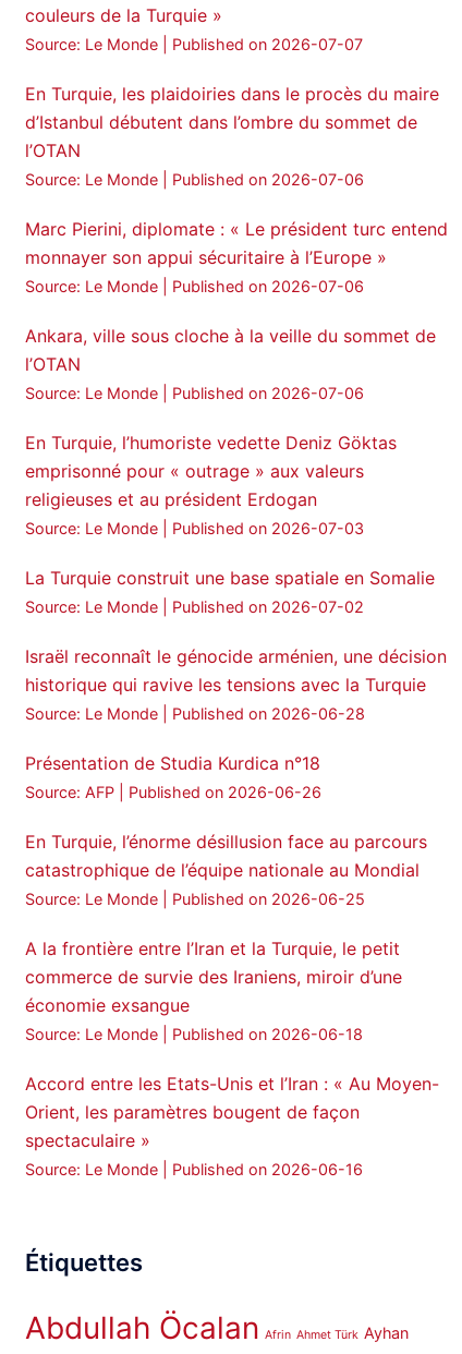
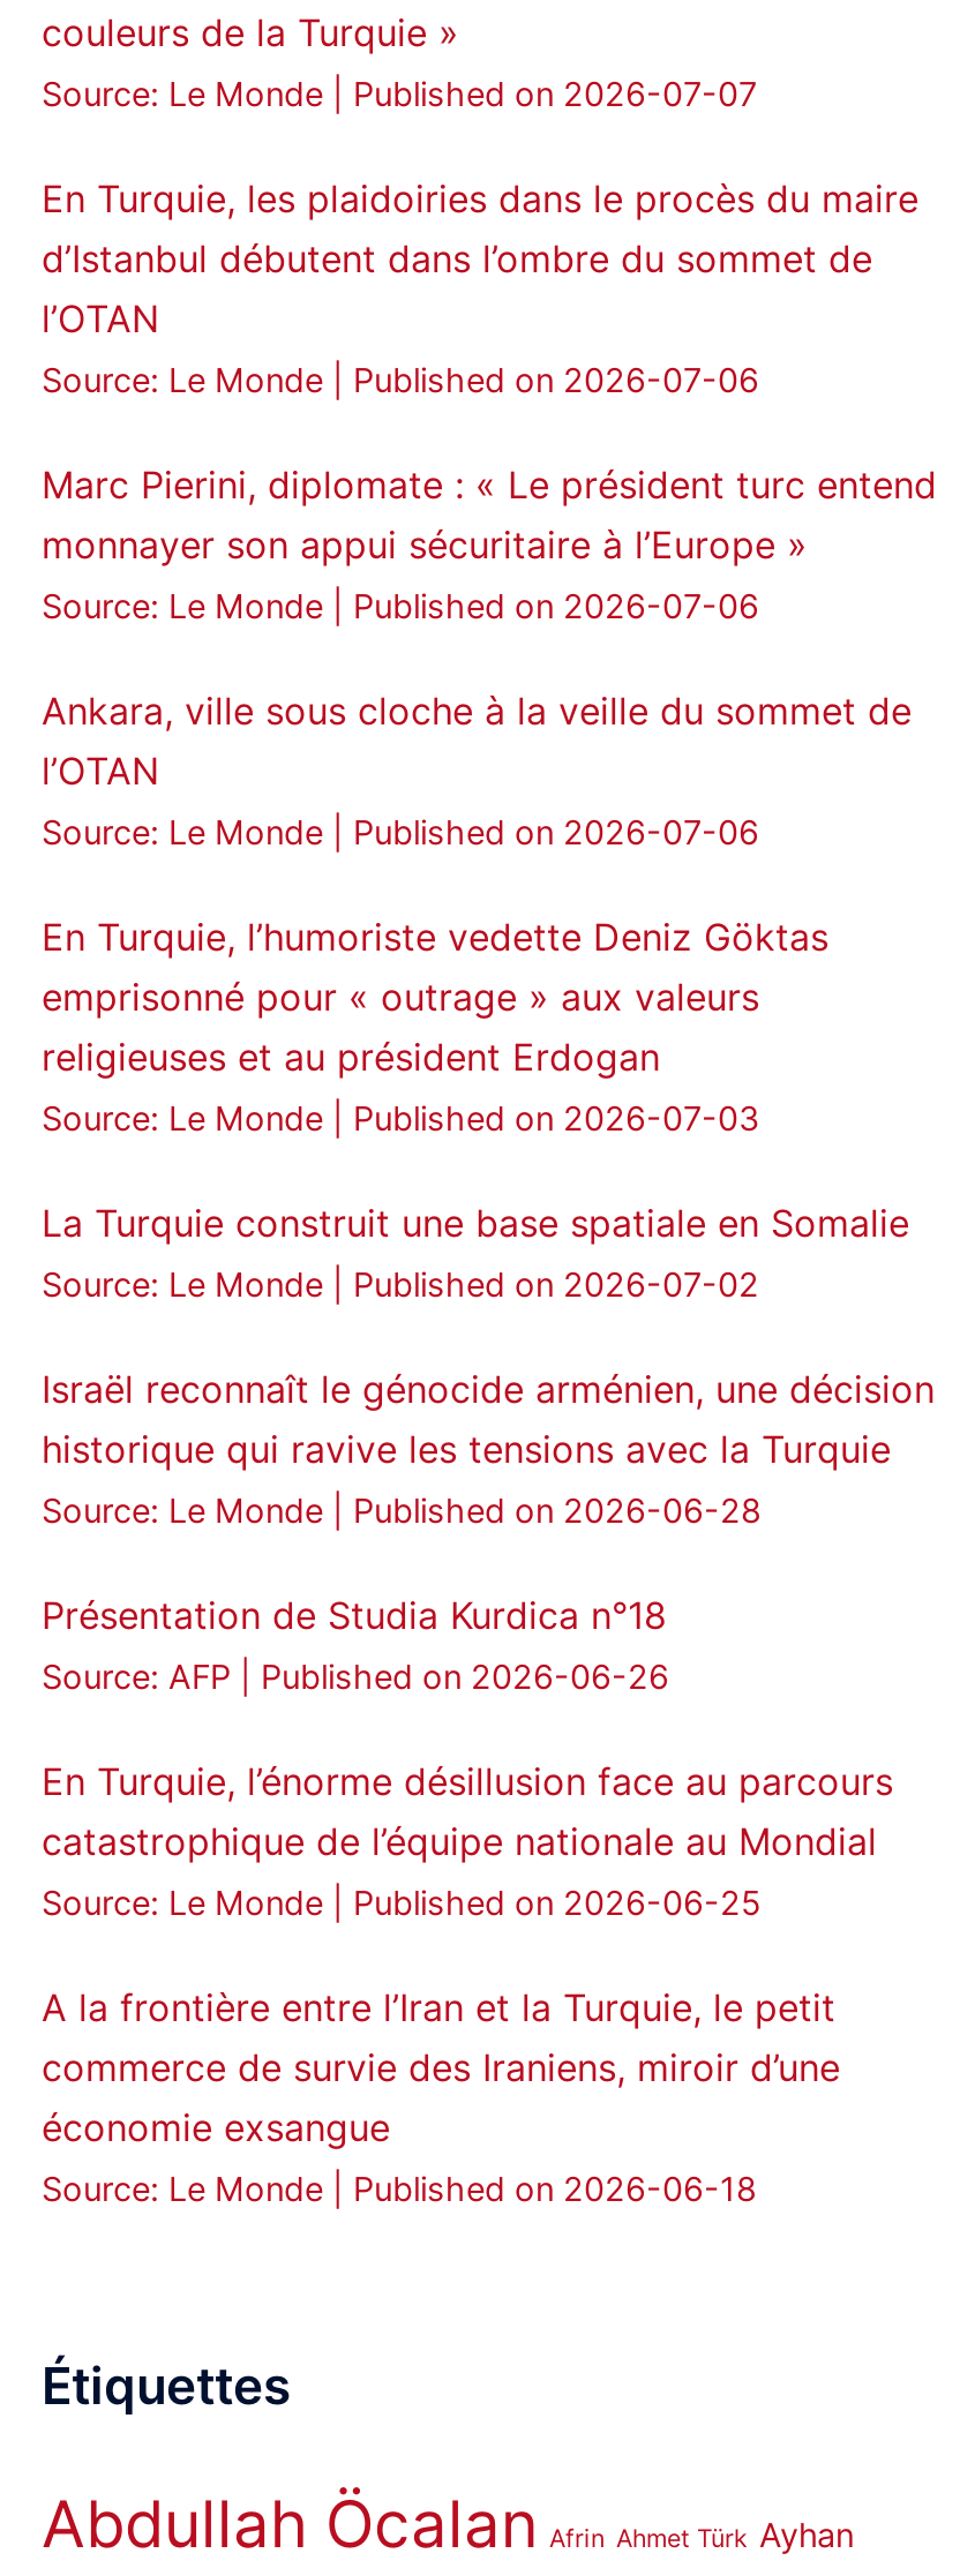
- Accord entre les Etats-Unis et l’Iran : « Au Moyen-
- Orient, les paramètres bougent de façon
- spectaculaire »
- Source: Le Monde Published on 2026-06-16
